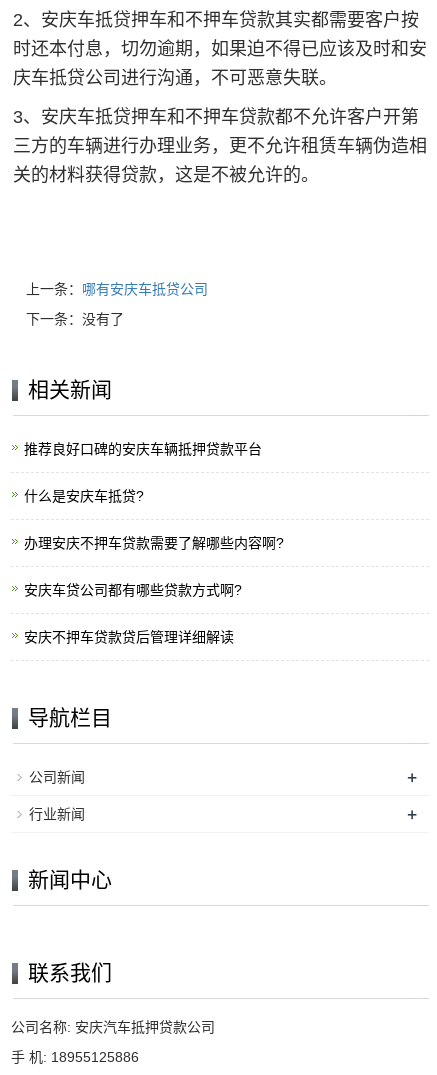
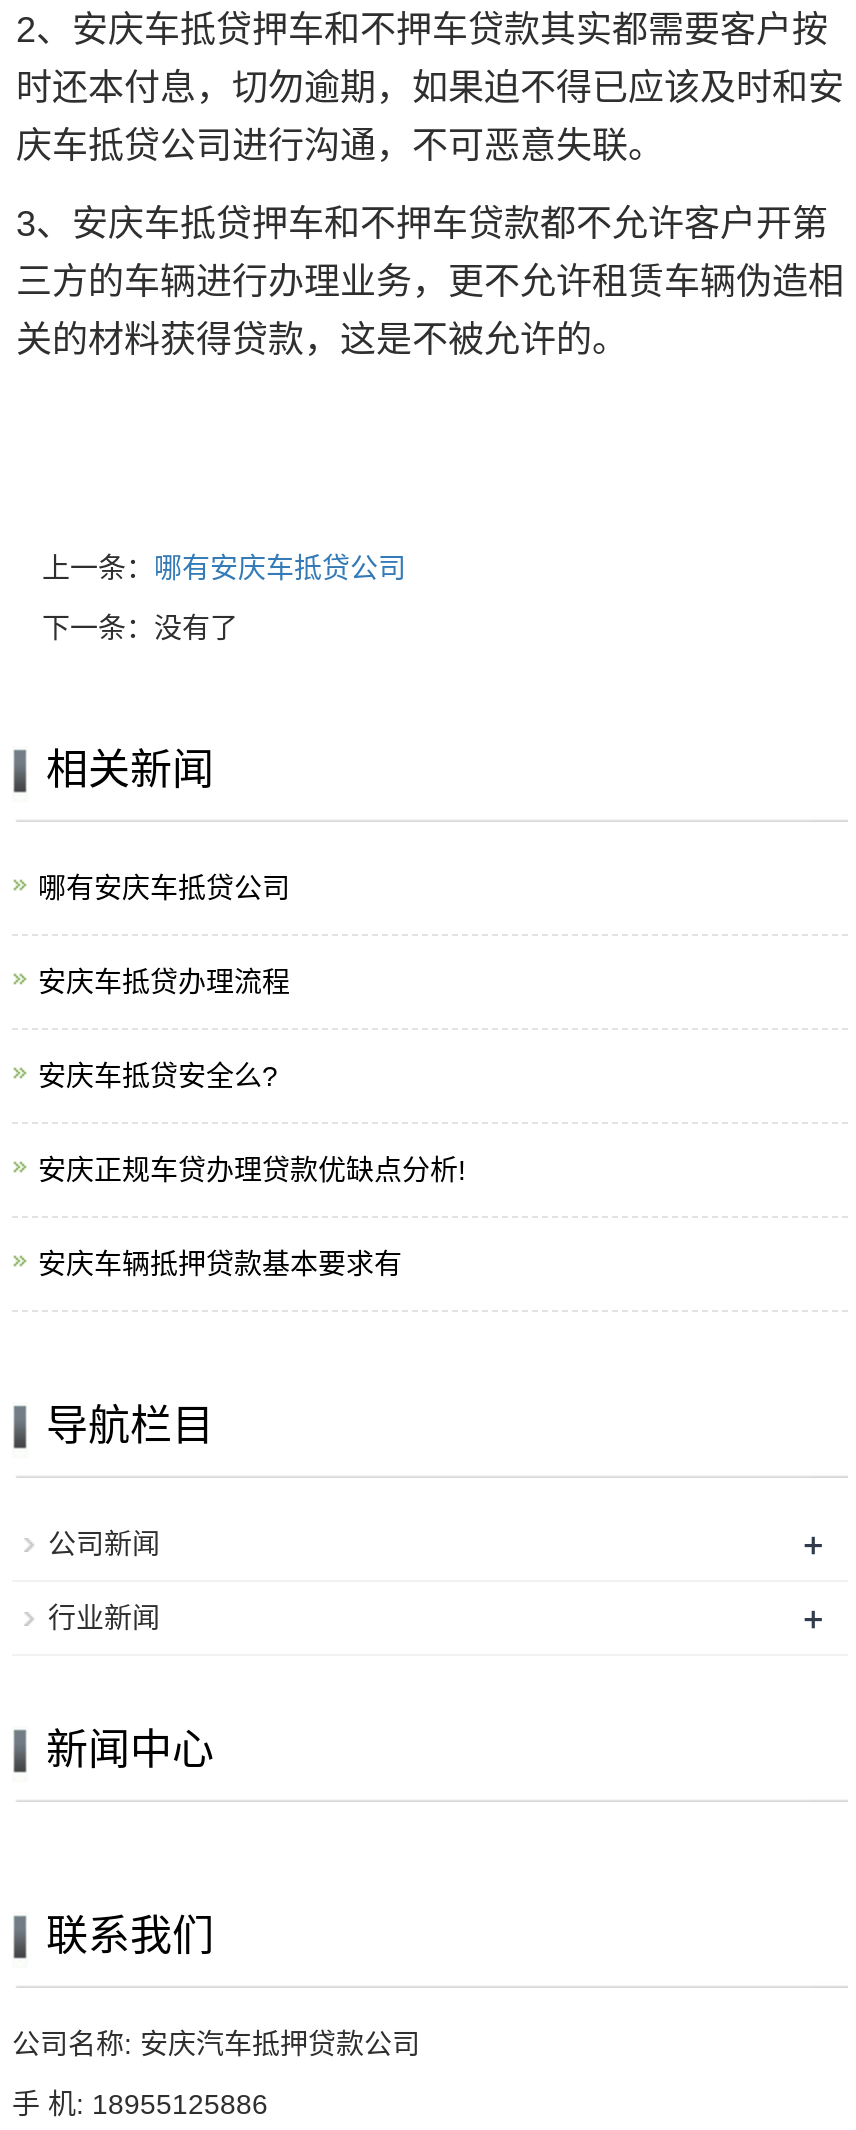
- 推荐良好口碑的安庆车辆抵押贷款平台
+ 哪有安庆车抵贷公司

- 什么是安庆车抵贷?
+ 安庆车抵贷办理流程

- 办理安庆不押车贷款需要了解哪些内容啊?
+ 安庆车抵贷安全么?

- 安庆车贷公司都有哪些贷款方式啊?
+ 安庆正规车贷办理贷款优缺点分析!

- 安庆不押车贷款贷后管理详细解读
+ 安庆车辆抵押贷款基本要求有
